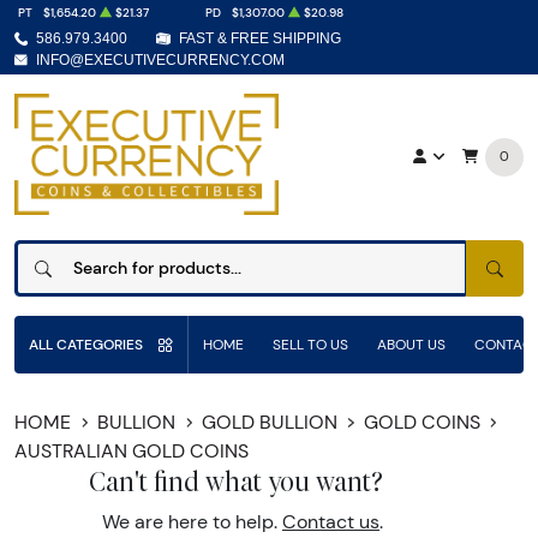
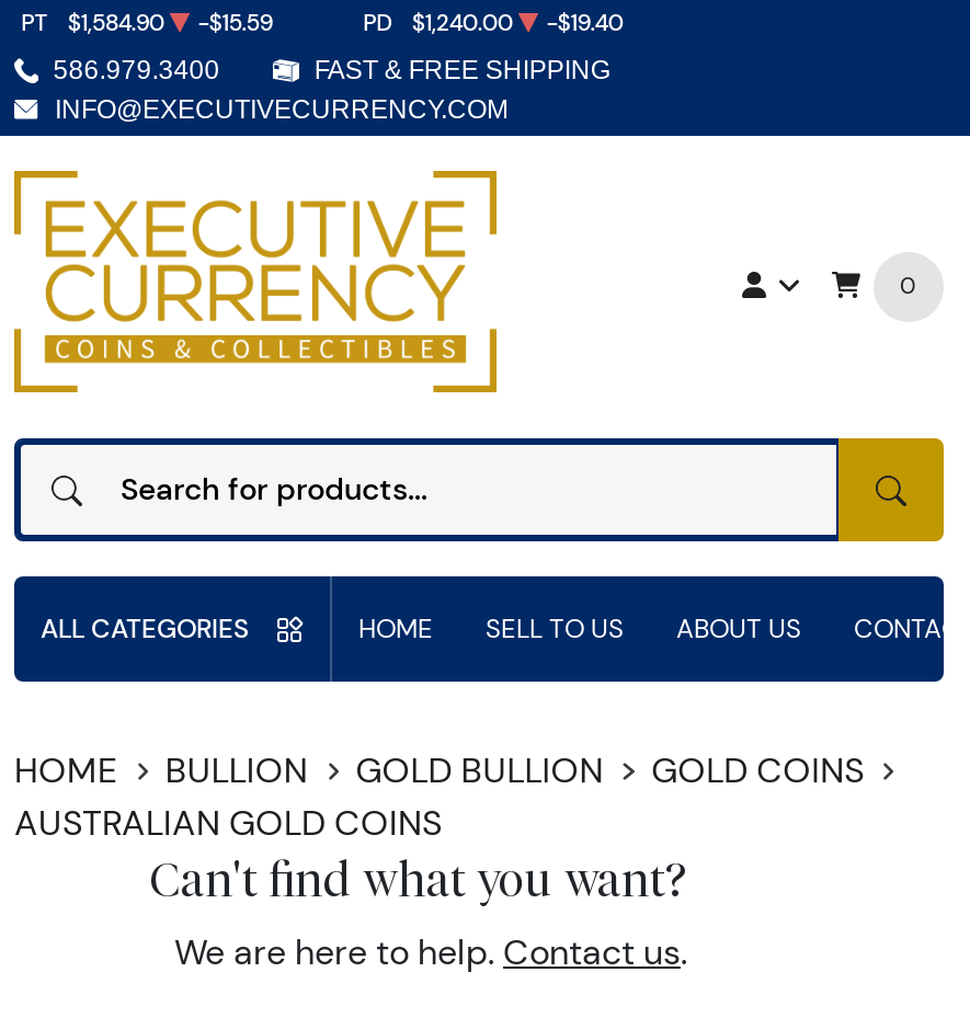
- $1,654.20
+ $1,584.90

- $21.37
+ -$15.59

- $1,307.00
+ $1,240.00

- $20.98
+ -$19.40
